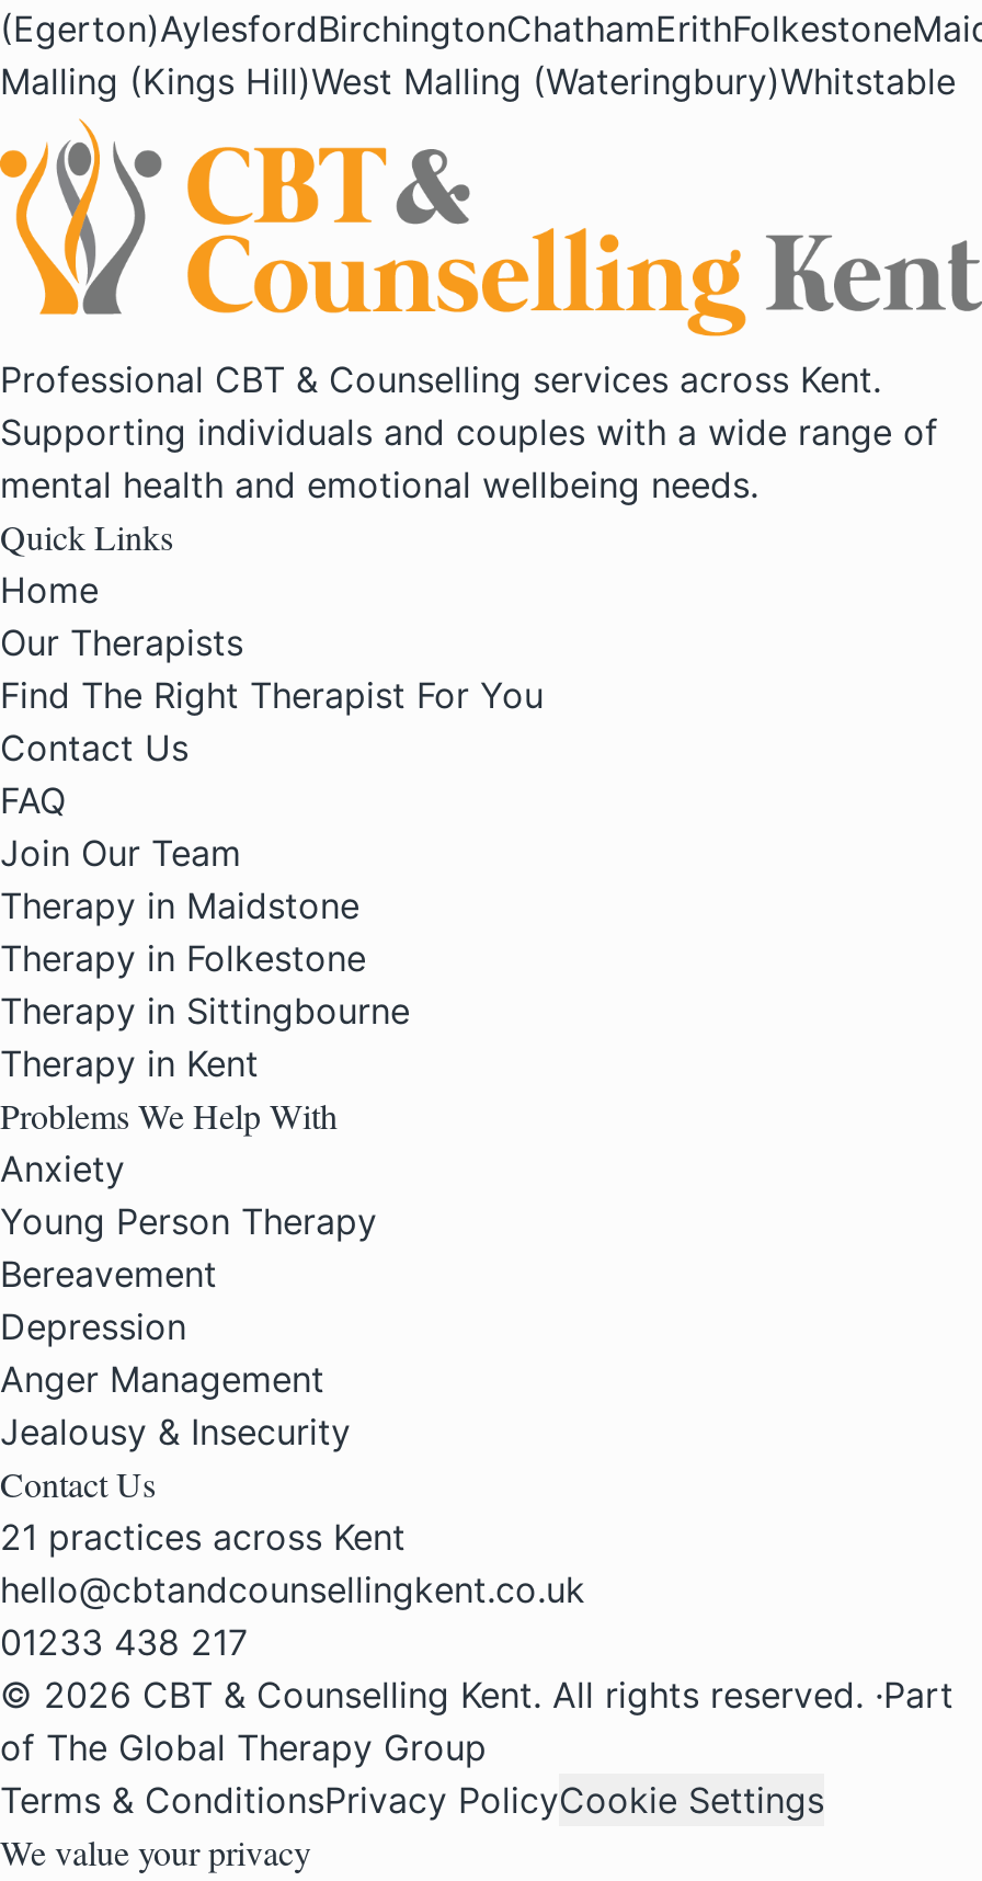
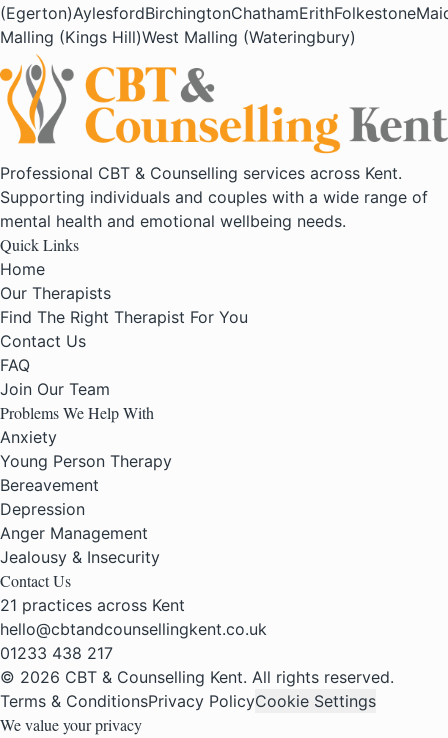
- Malling (Kings Hill)West Malling (Wateringbury)Whitstable
+ Malling (Kings Hill)West Malling (Wateringbury)

- Therapy in Maidstone
- Therapy in Folkestone
- Therapy in Sittingbourne
- Therapy in Kent

- © 2026 CBT & Counselling Kent. All rights reserved. · Part
- of The Global Therapy Group
+ © 2026 CBT & Counselling Kent. All rights reserved.
